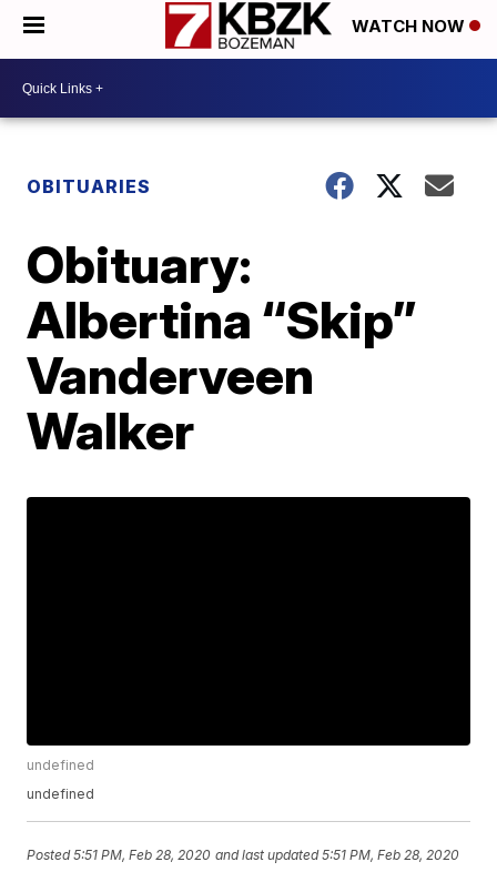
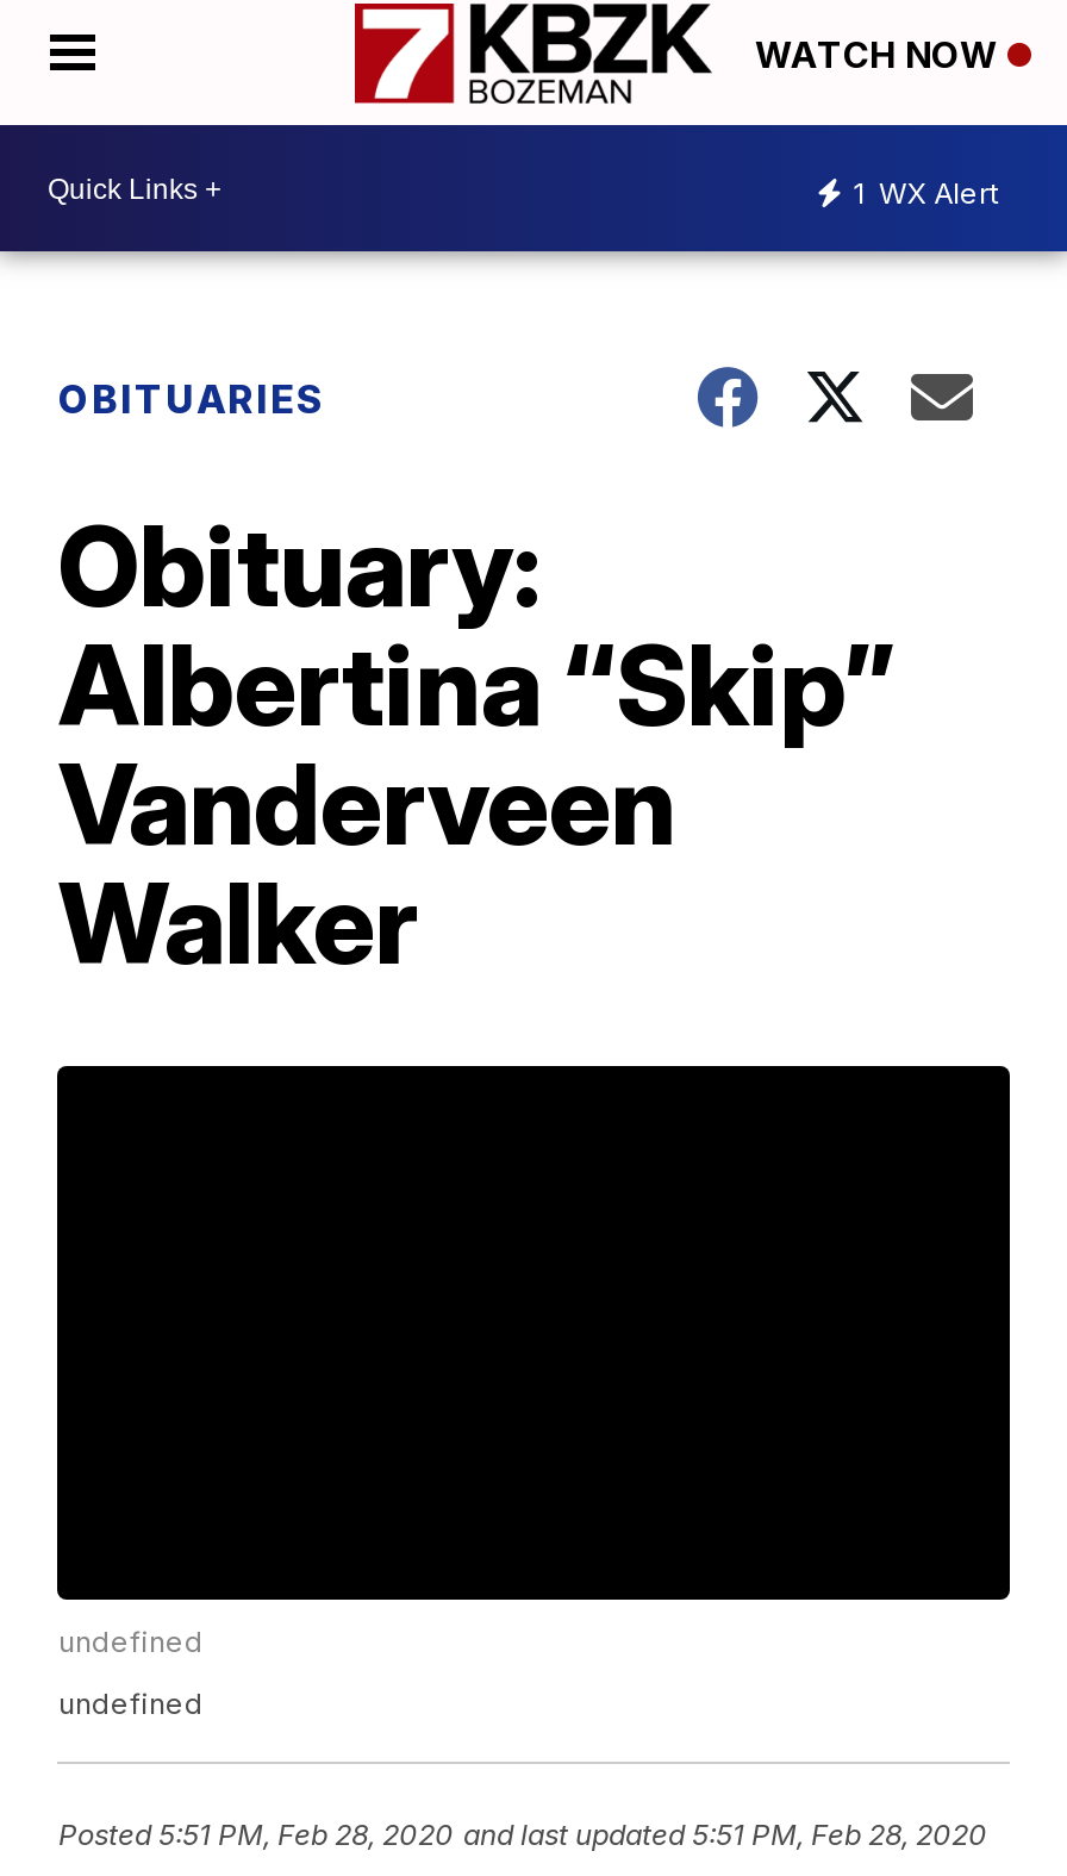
+ 1 WX Alert
